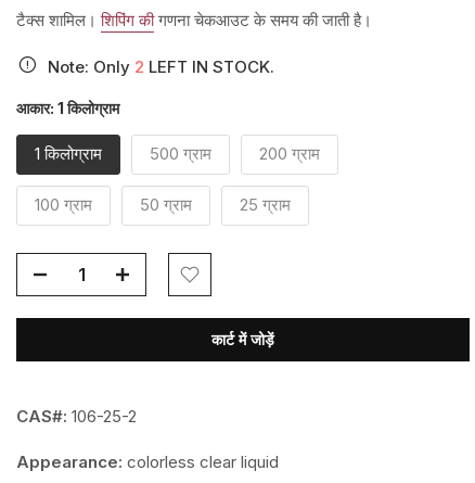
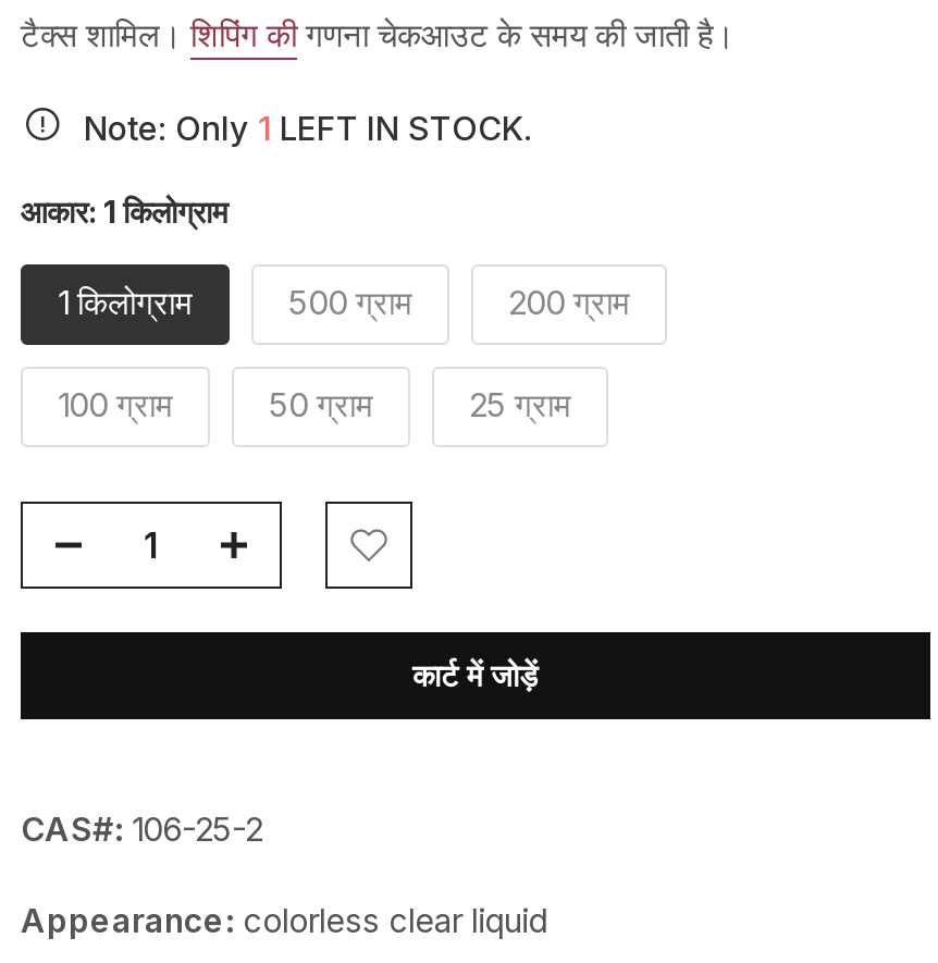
- Note: Only 2 LEFT IN STOCK.
+ Note: Only 1 LEFT IN STOCK.
